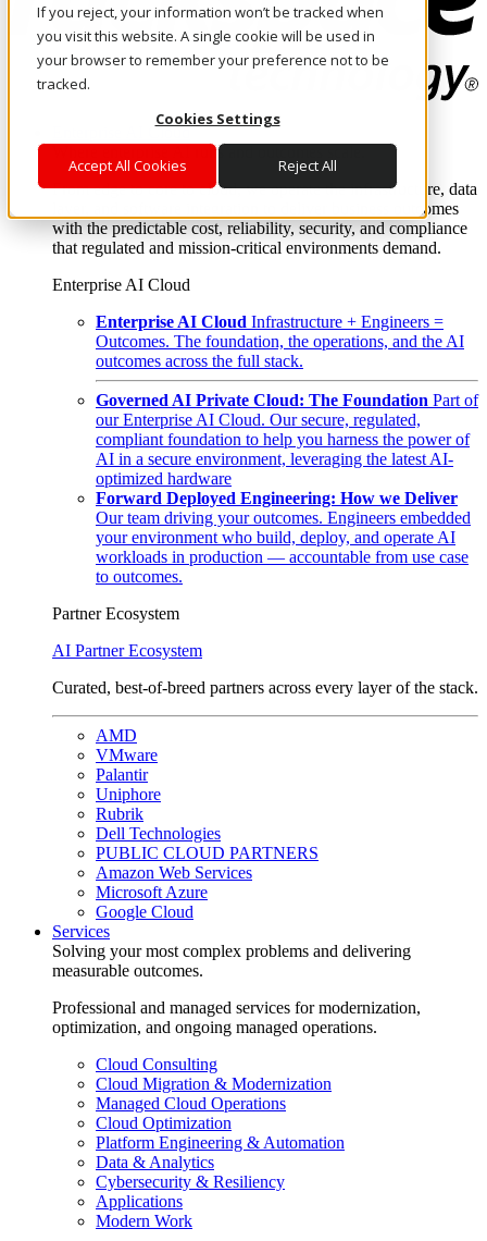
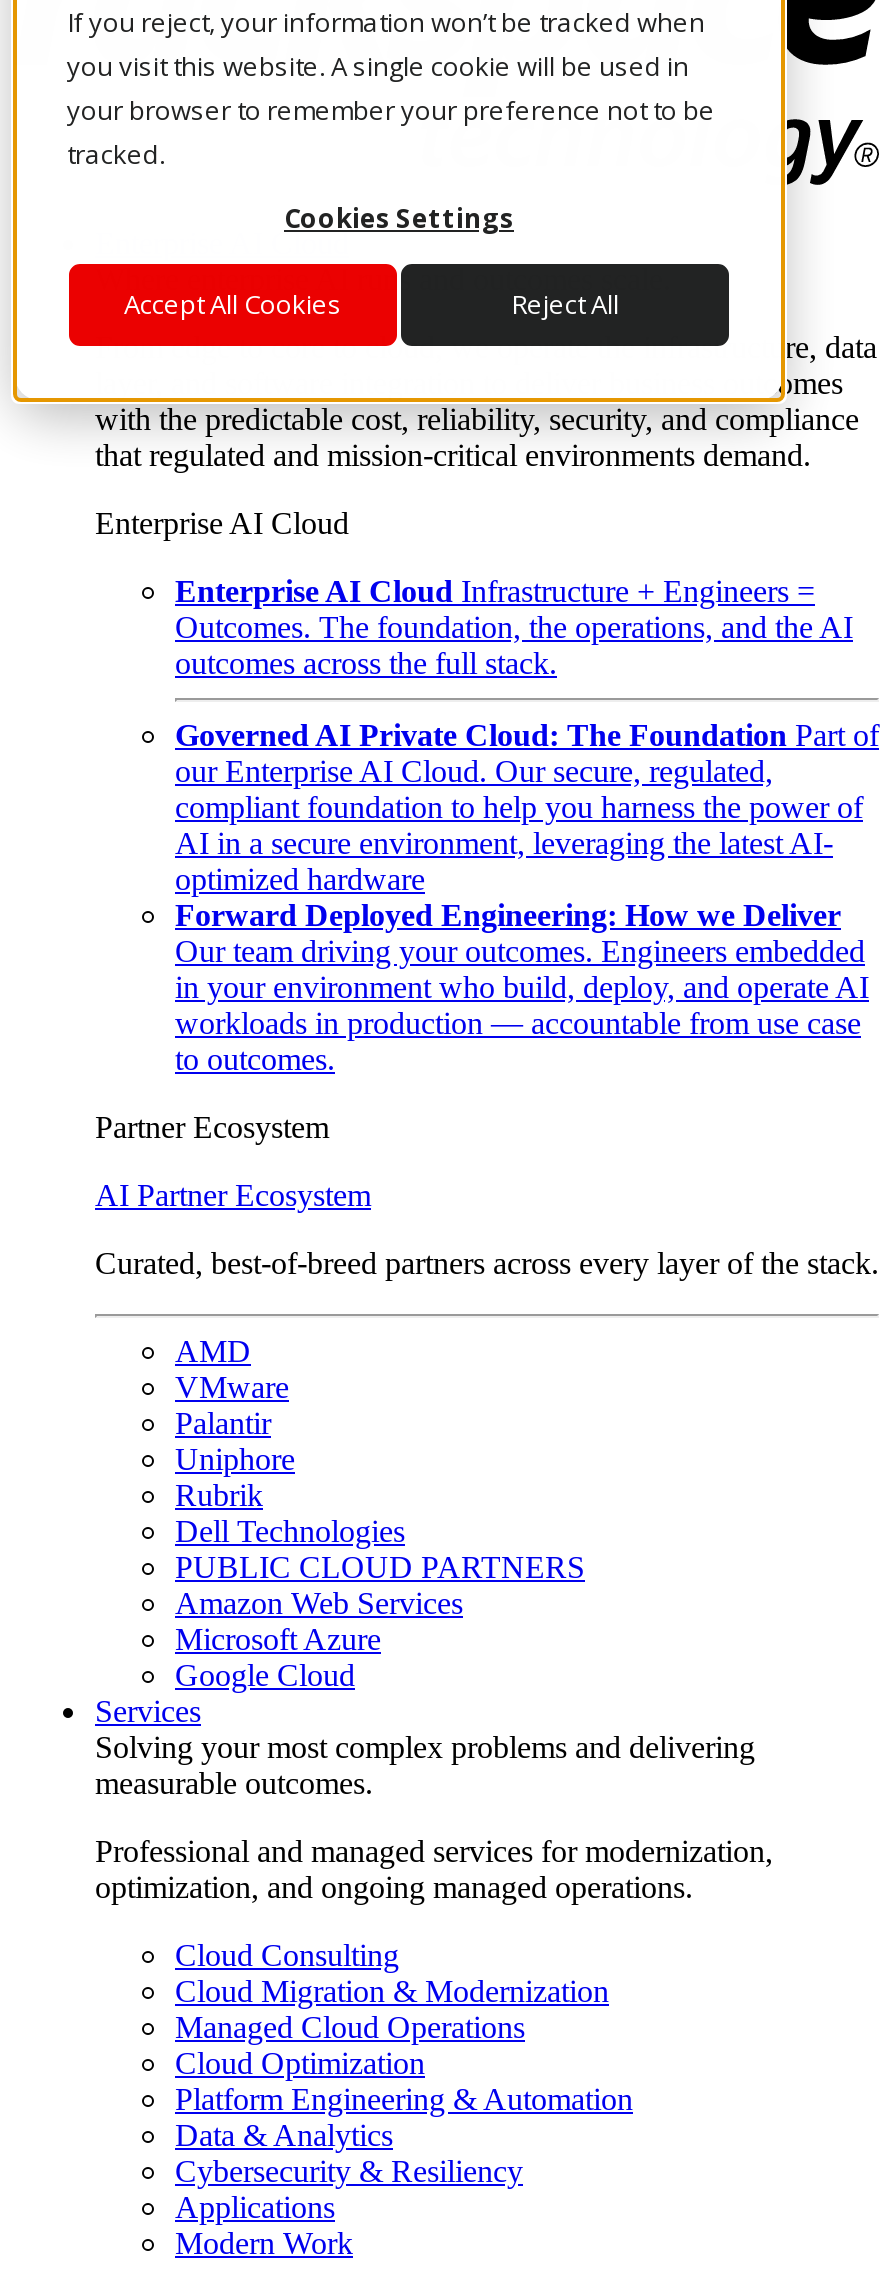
- your environment who build, deploy, and operate AI
+ in your environment who build, deploy, and operate AI
